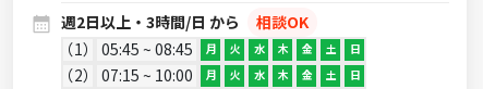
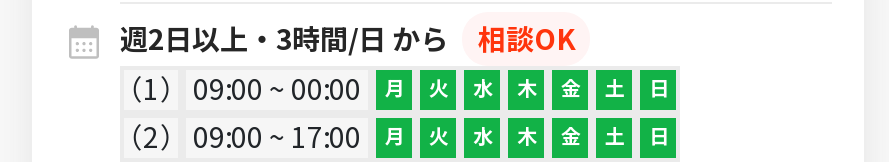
- 05:45 ~ 08:45
+ 09:00 ~ 00:00

- 2 07:15 ~ 10:00 月 火 水 木 金 土 日
+ 2 09:00 ~ 17:00 月 火 水 木 金 土 日
